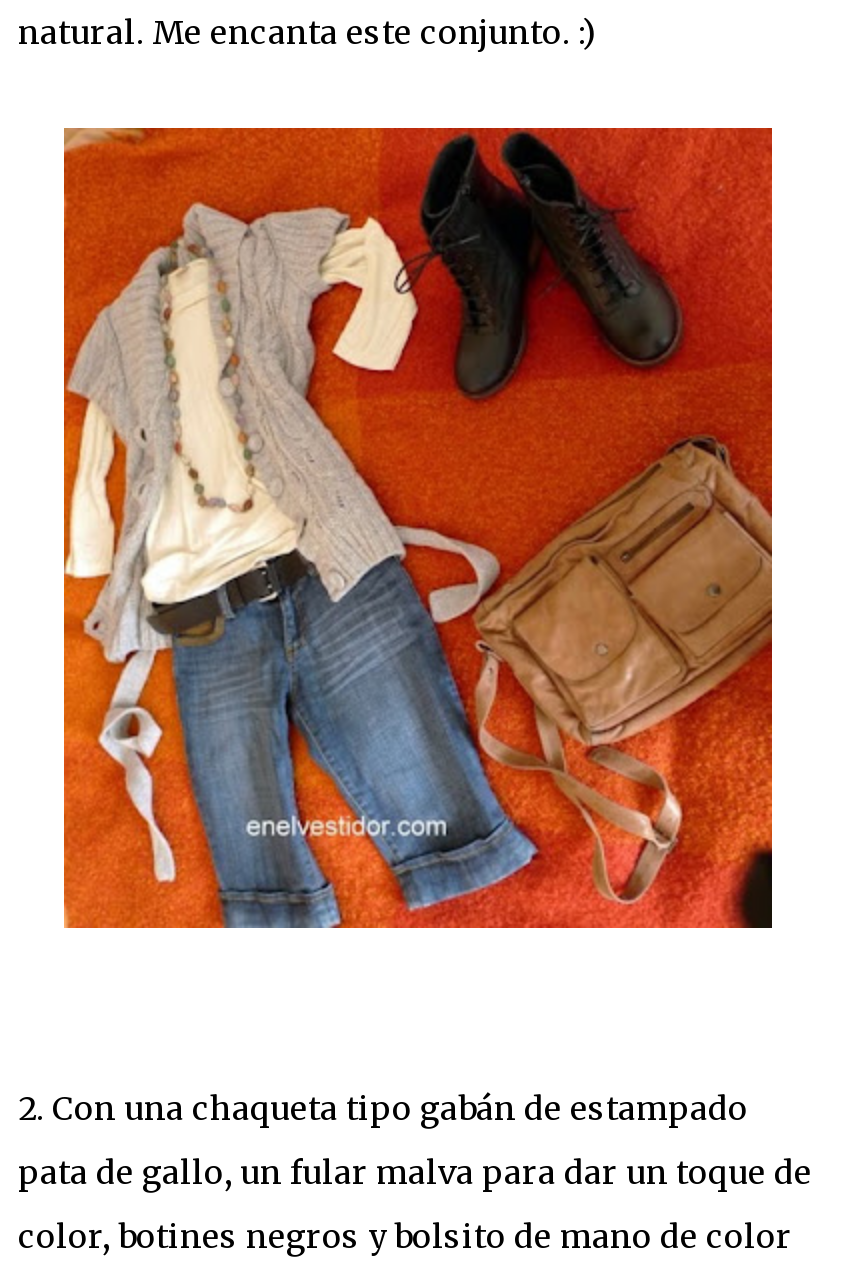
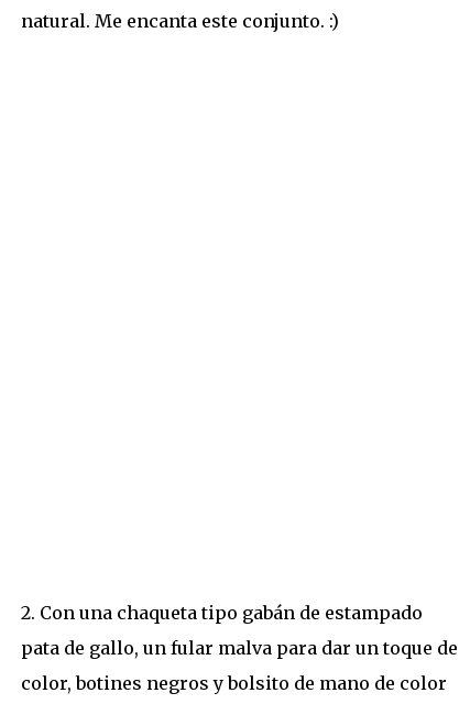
- [image]
